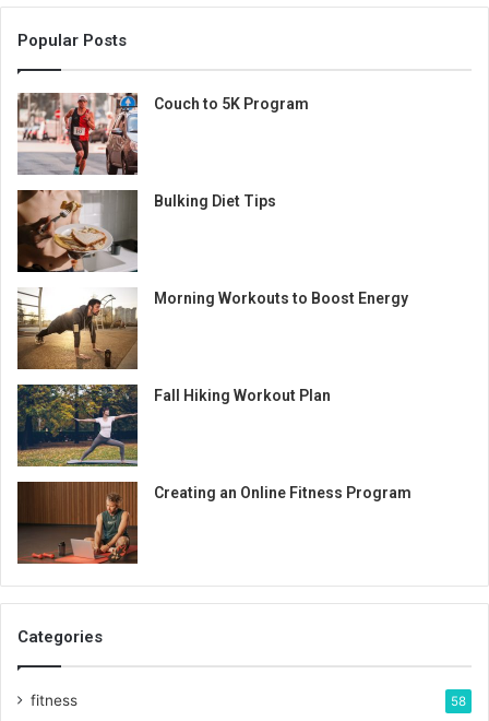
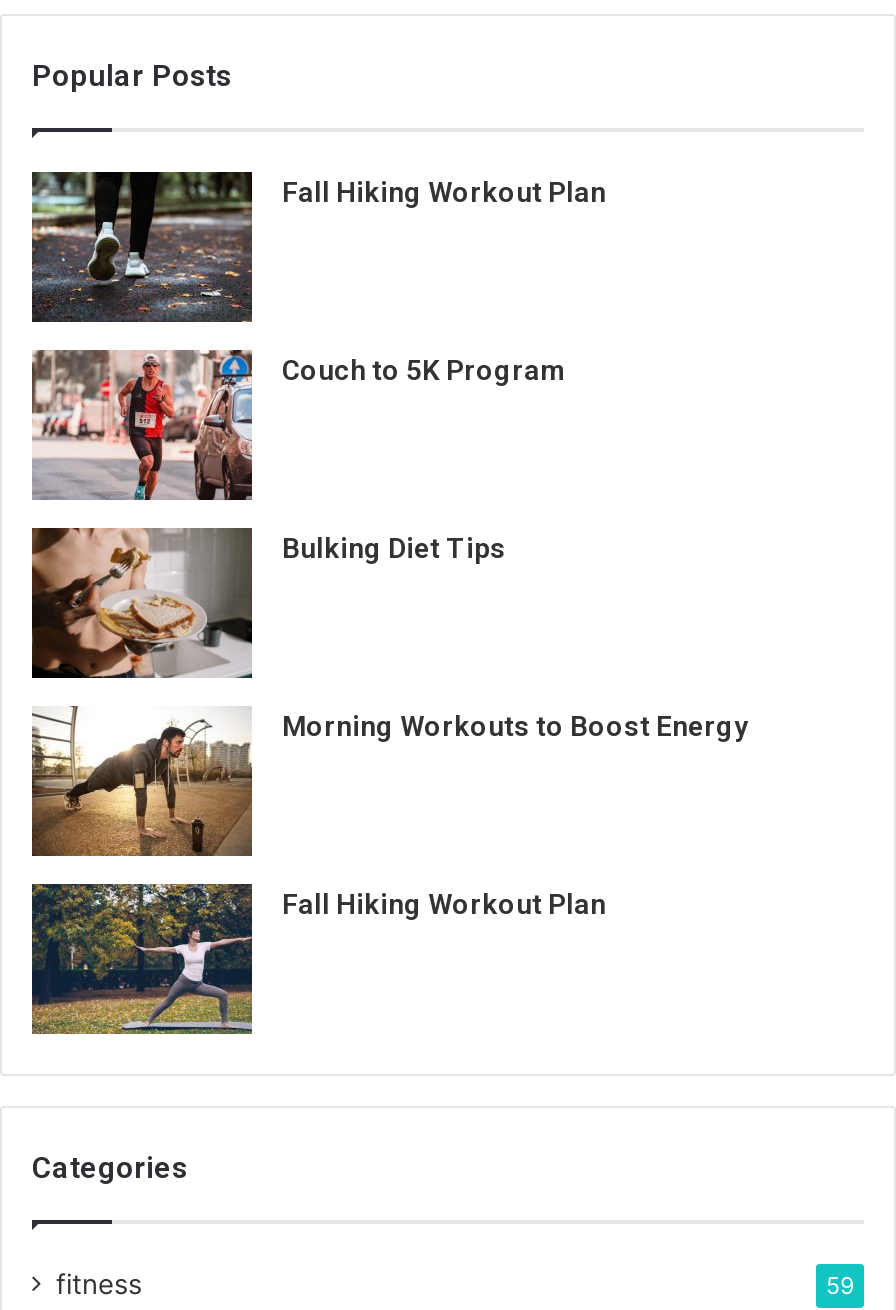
+ [image]
+ Fall Hiking Workout Plan

moved down: [image] | Couch to 5K Program | Bulking Diet Tips | Morning Workouts to Boost Energy | Fall Hiking Workout Plan

moved down: [image]

- [image]
- Creating an Online Fitness Program

- 58
+ 59
